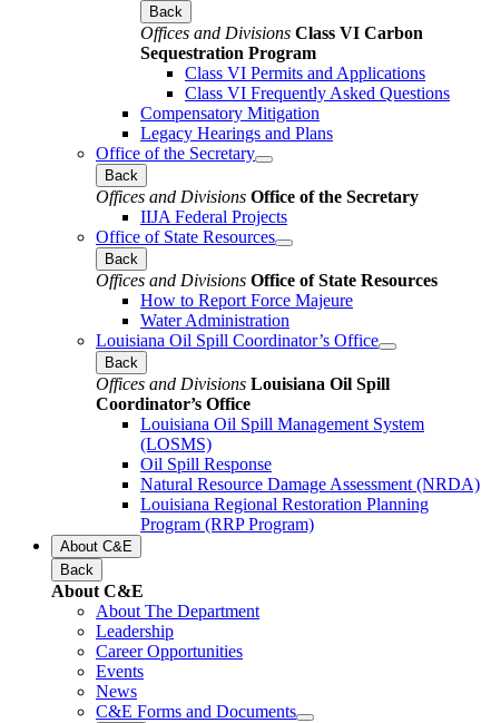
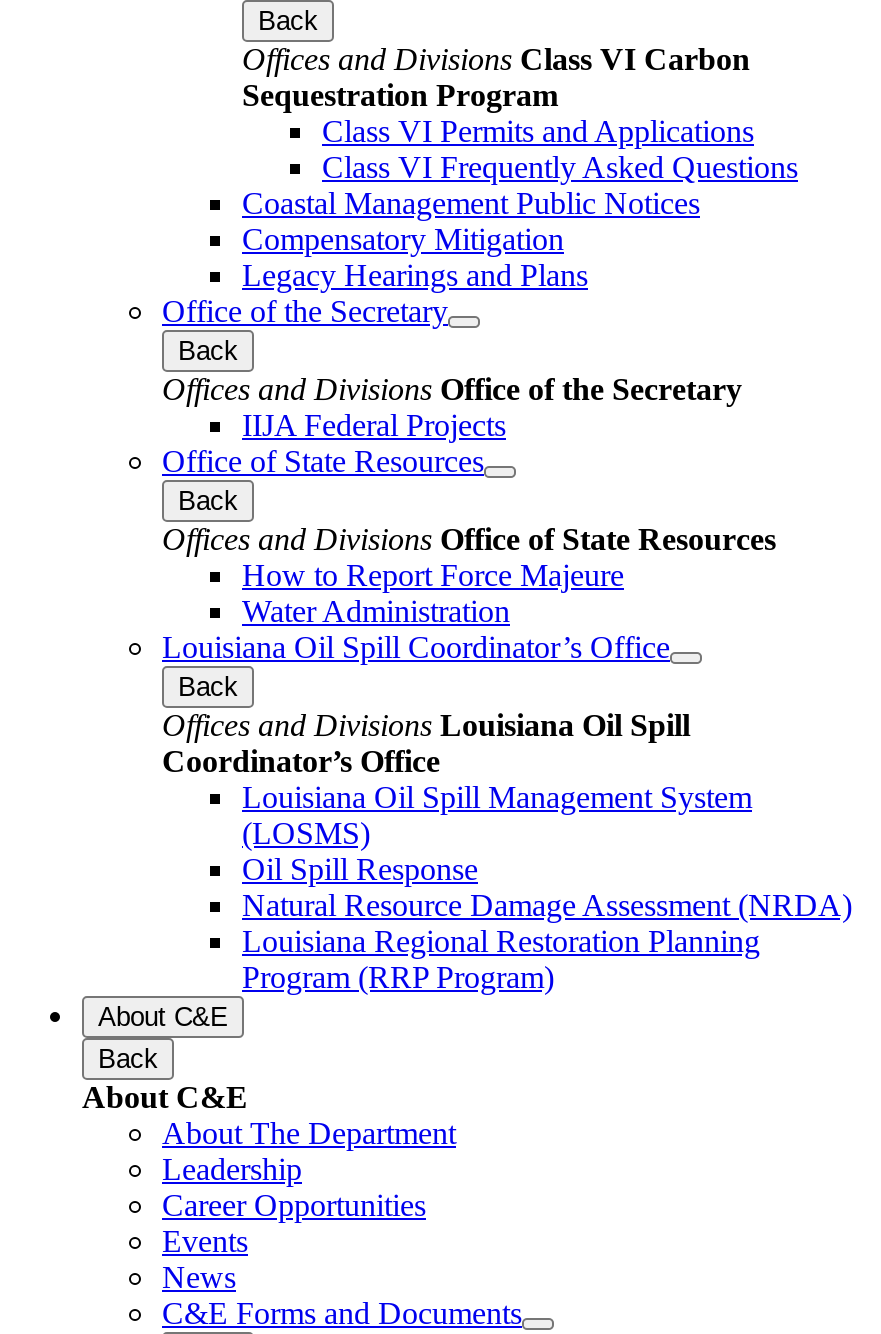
+ Coastal Management Public Notices
